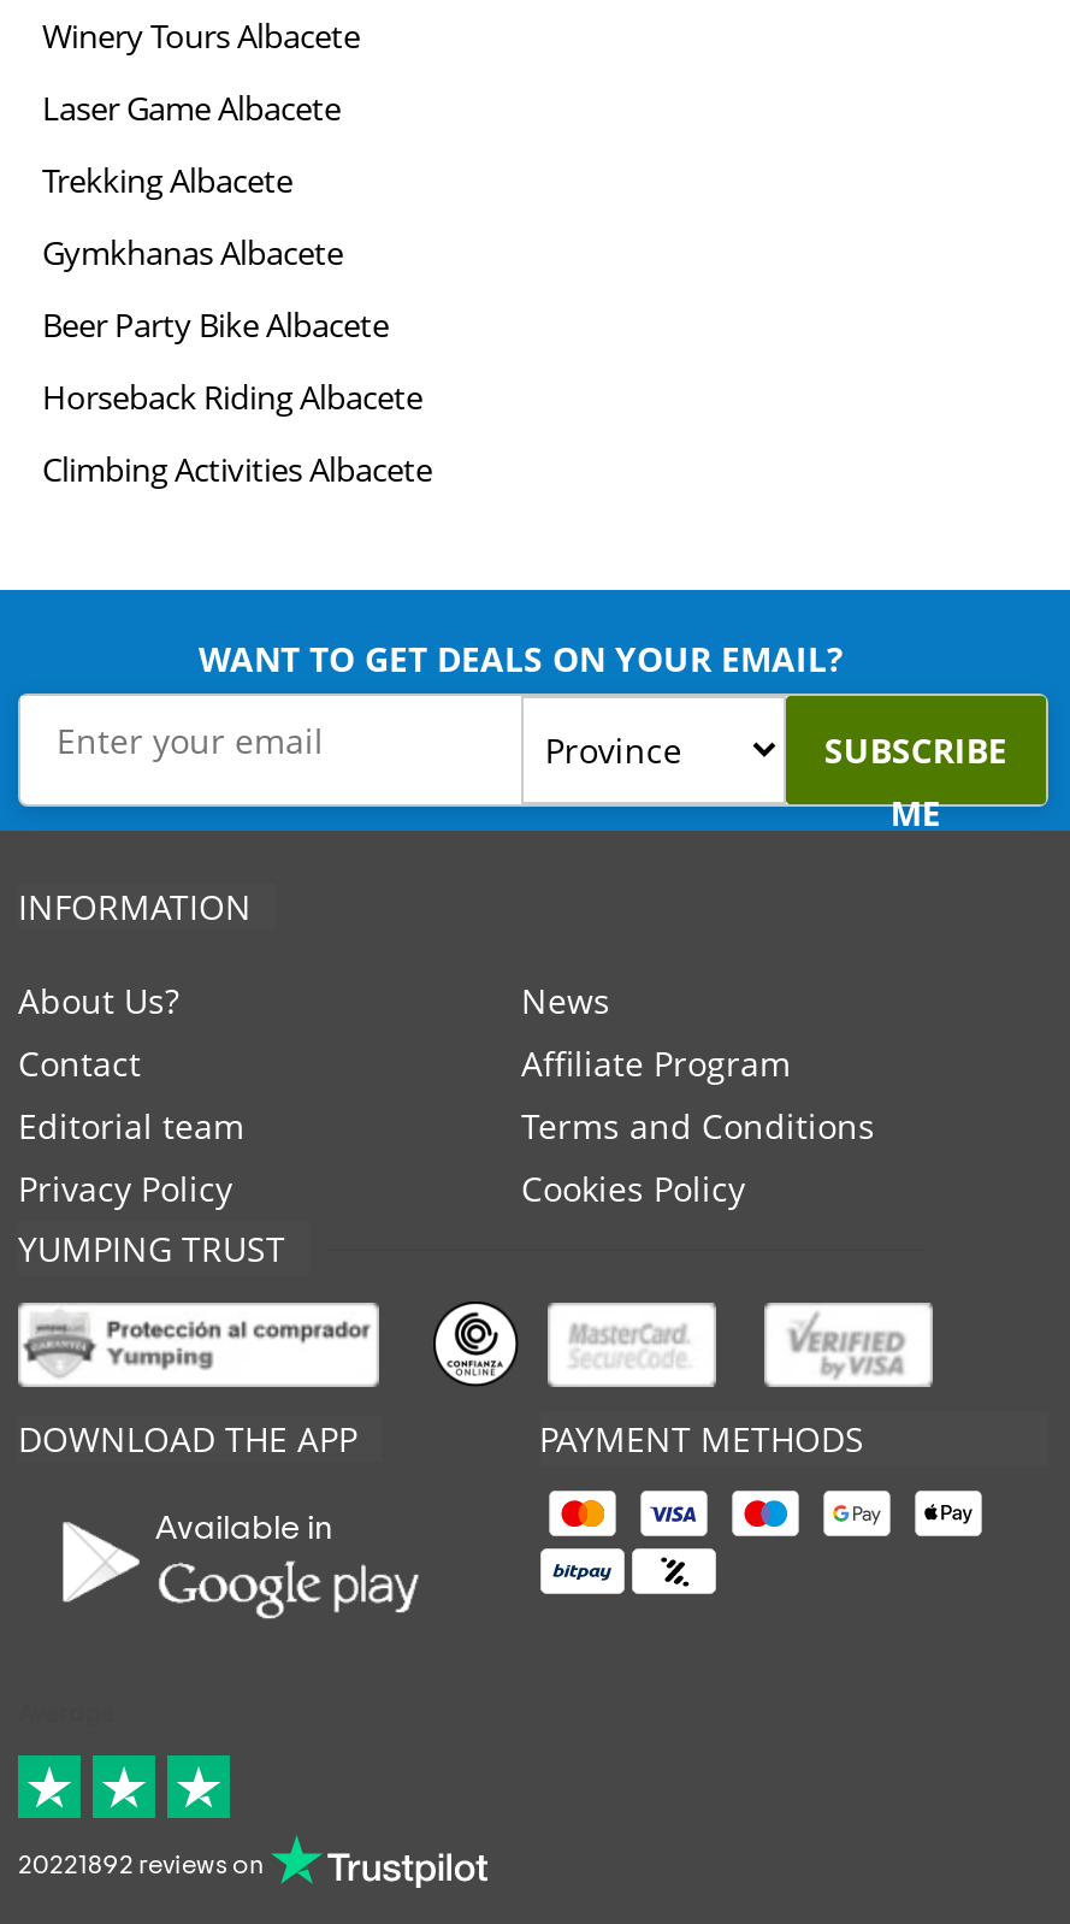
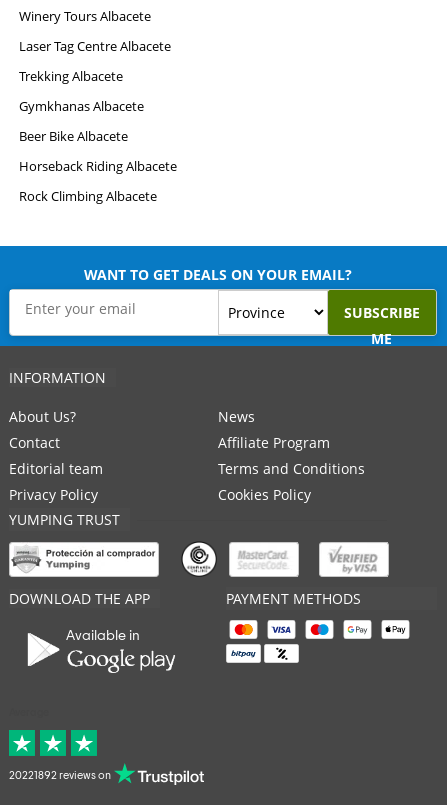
- Laser Game Albacete
+ Laser Tag Centre Albacete

- Beer Party Bike Albacete
+ Beer Bike Albacete

- Climbing Activities Albacete
+ Rock Climbing Albacete
